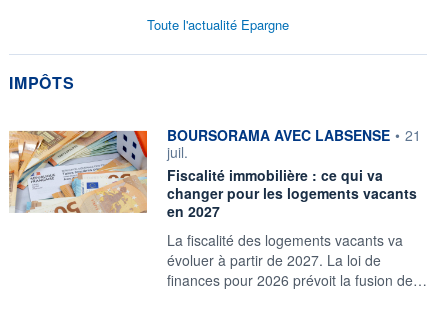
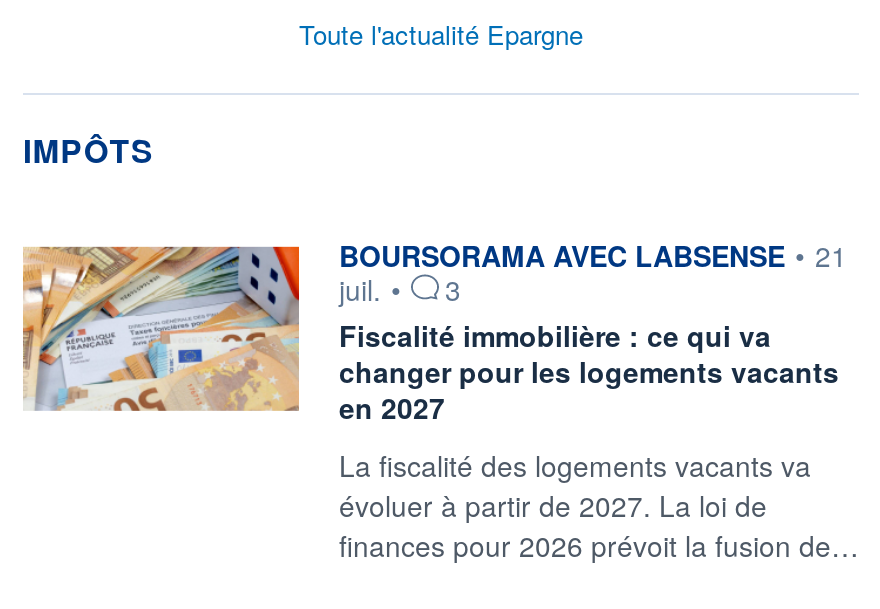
- juil.
+ juil. •
+ 3
